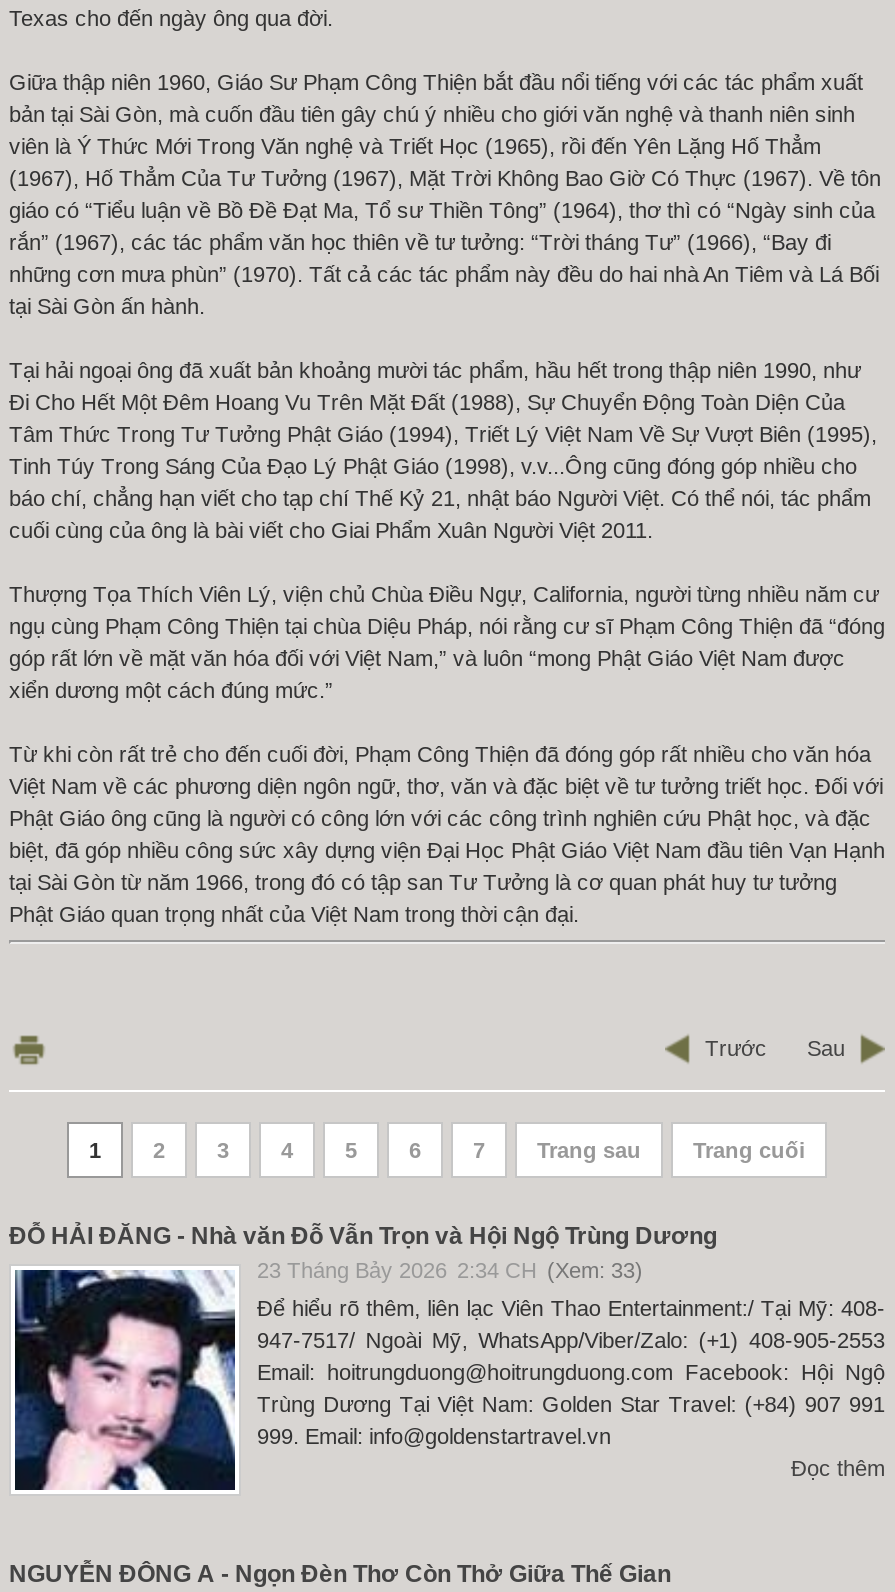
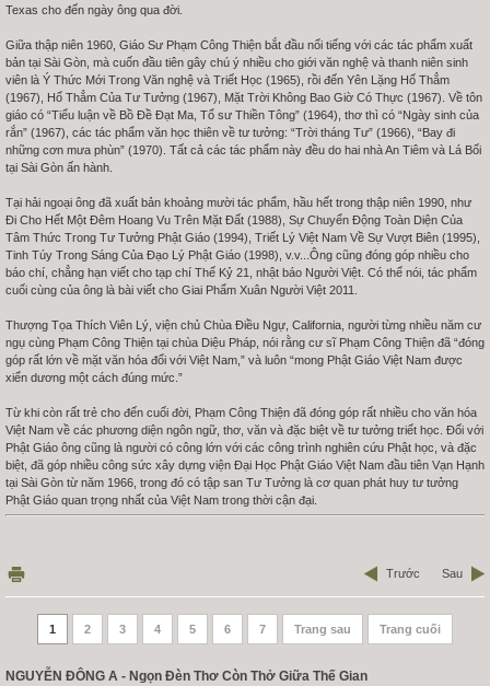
- [image]
- ĐỖ HẢI ĐĂNG - Nhà văn Đỗ Vẫn Trọn và Hội Ngộ Trùng Dương
- 23 Tháng Bảy 2026 2:34 CH (Xem: 33)
- Để hiểu rõ thêm, liên lạc Viên Thao Entertainment:/ Tại Mỹ: 408-
- 947-7517/ Ngoài Mỹ, WhatsApp/Viber/Zalo: (+1) 408-905-2553
- Email: hoitrungduong@hoitrungduong.com Facebook: Hội Ngộ
- Trùng Dương Tại Việt Nam: Golden Star Travel: (+84) 907 991
- 999. Email: info@goldenstartravel.vn
- Đọc thêm
